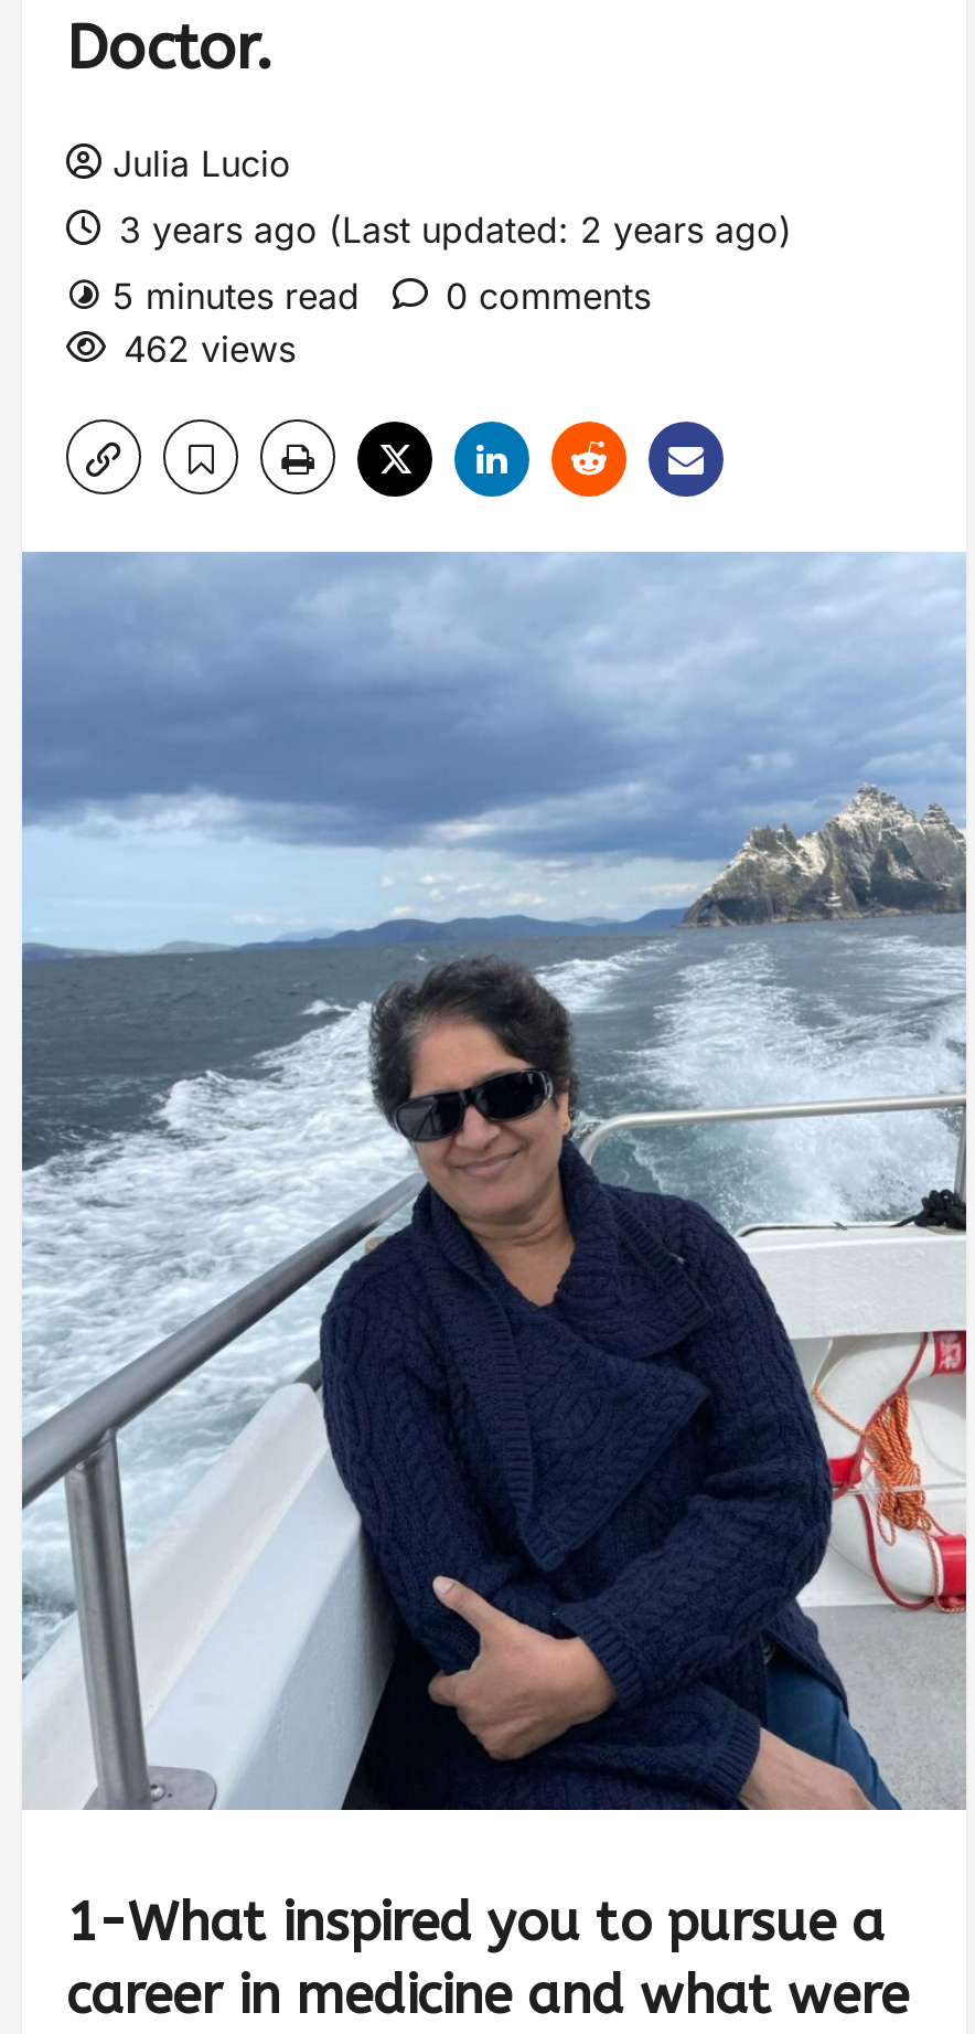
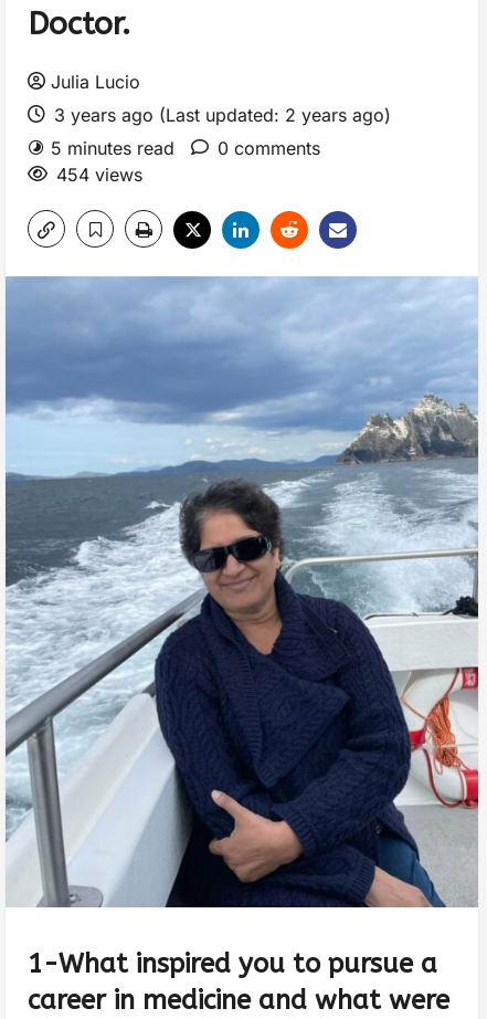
- 462 views
+ 454 views
